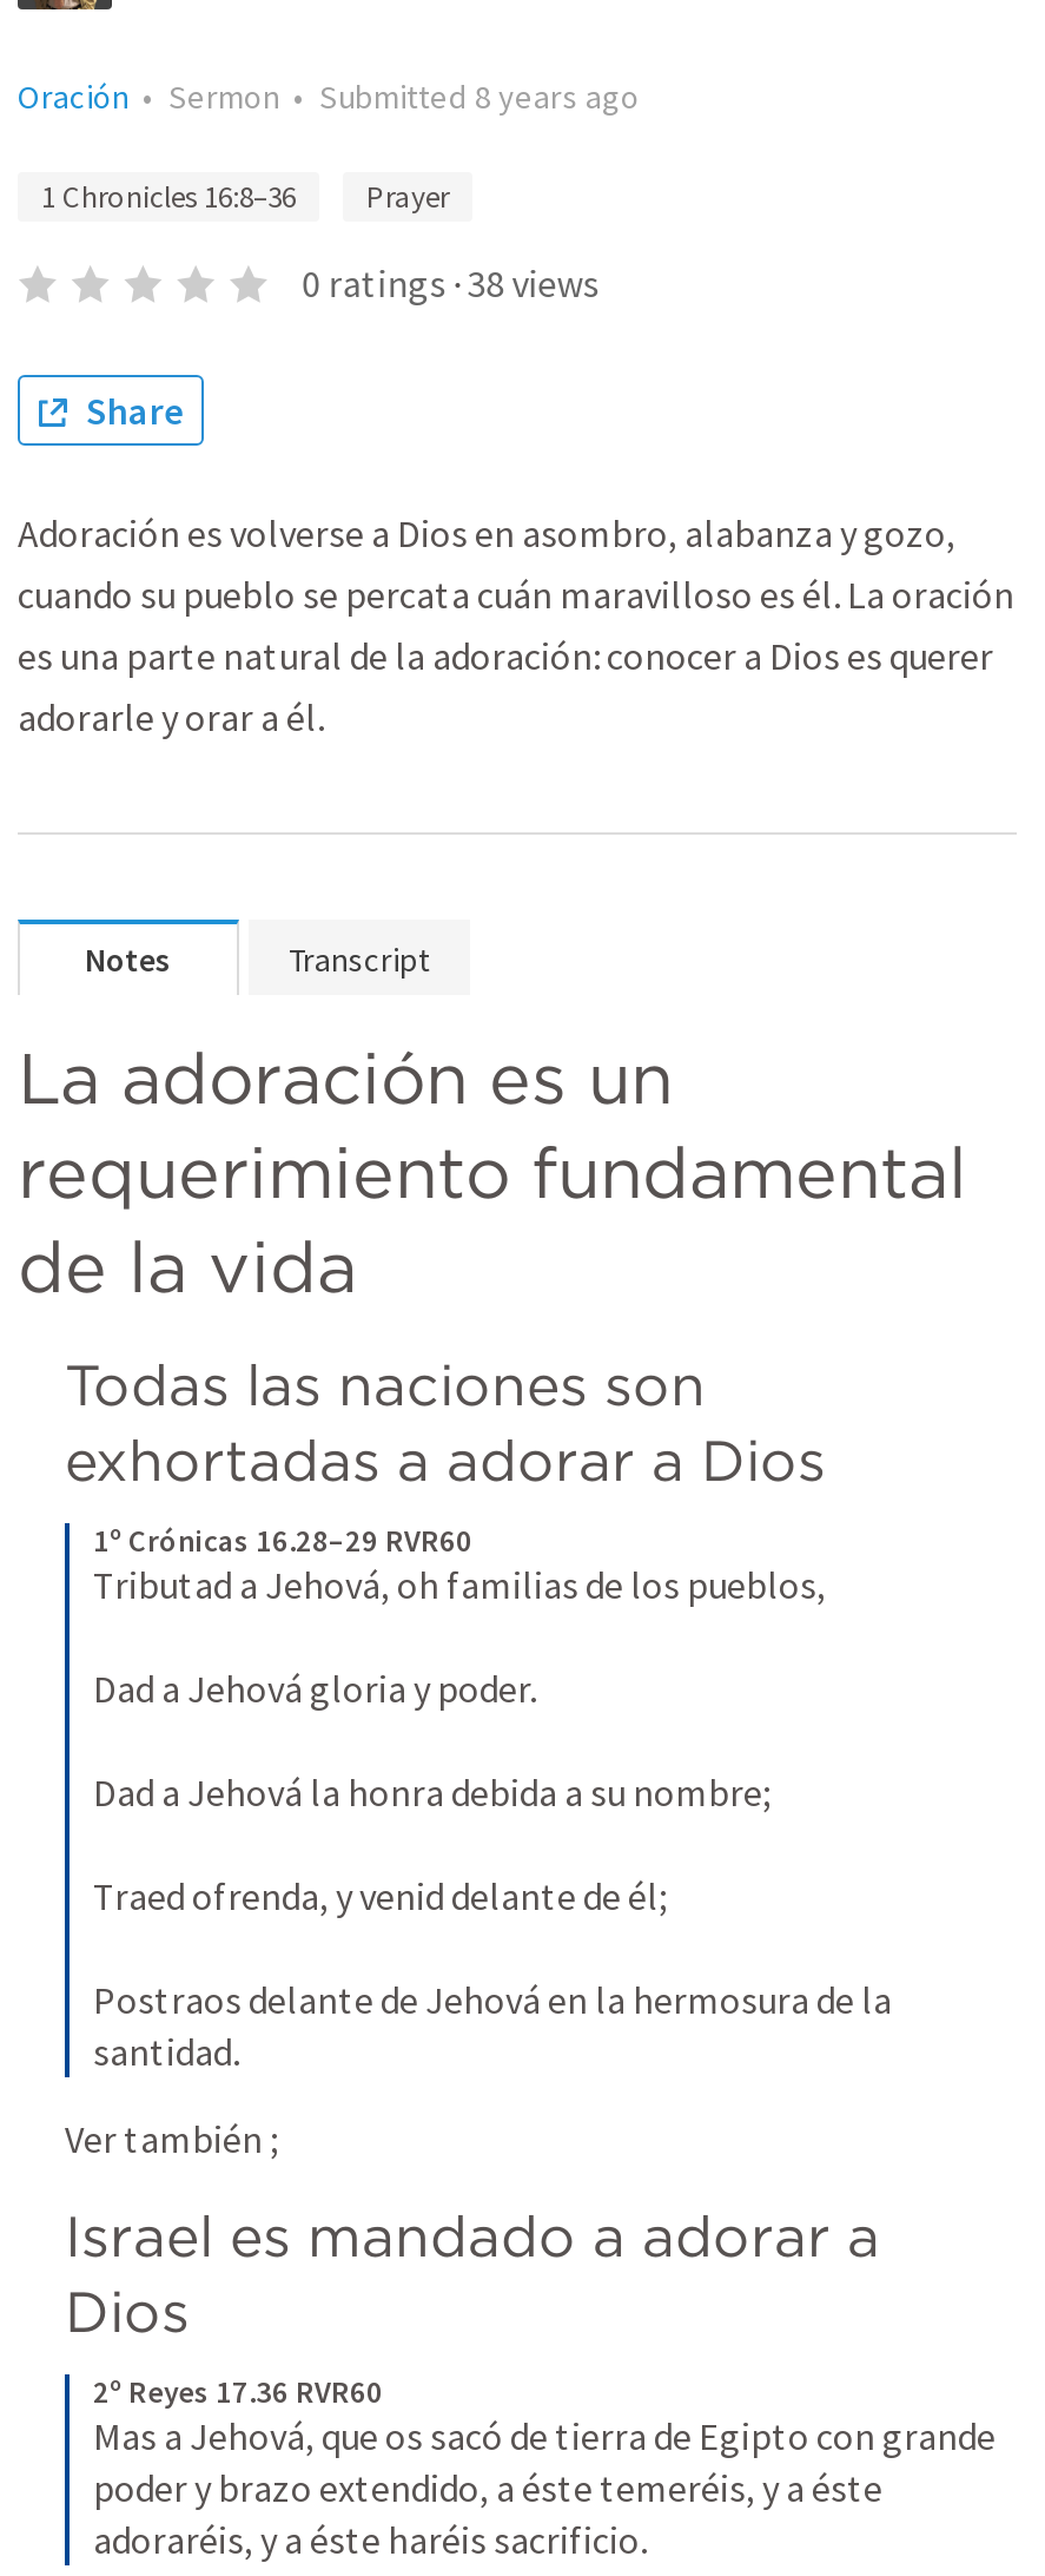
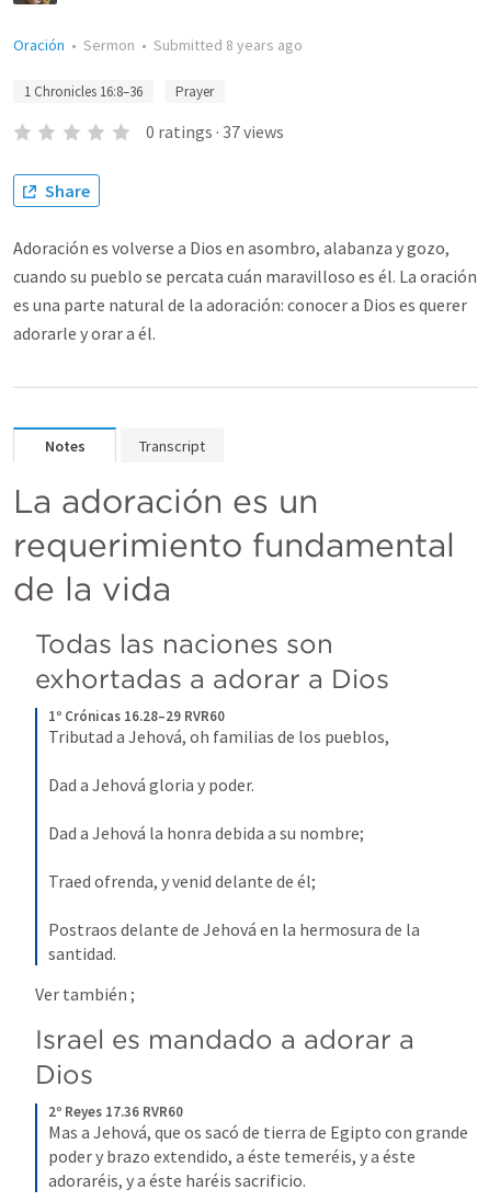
- 0 ratings · 38 views
+ 0 ratings · 37 views
